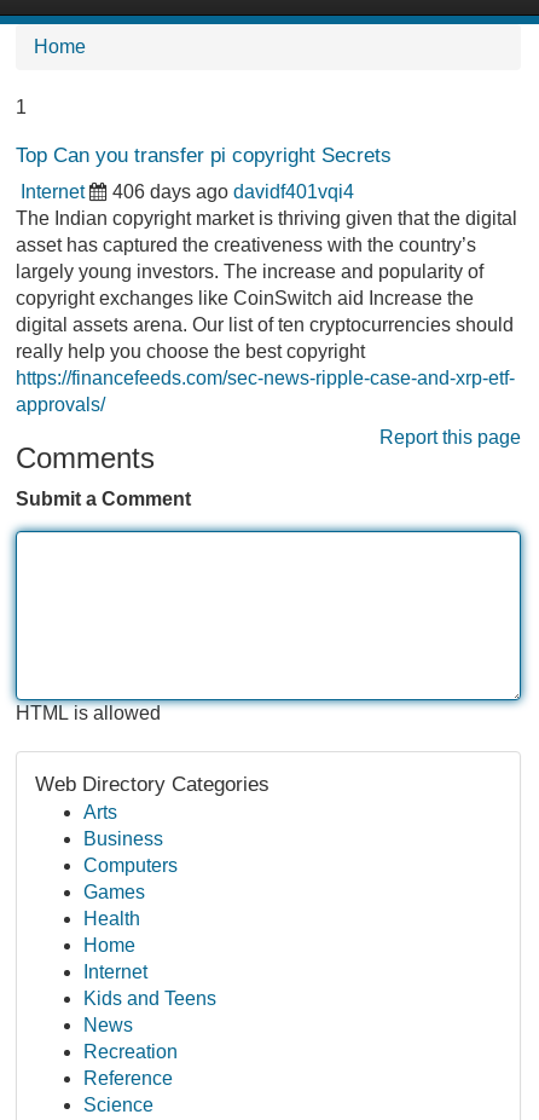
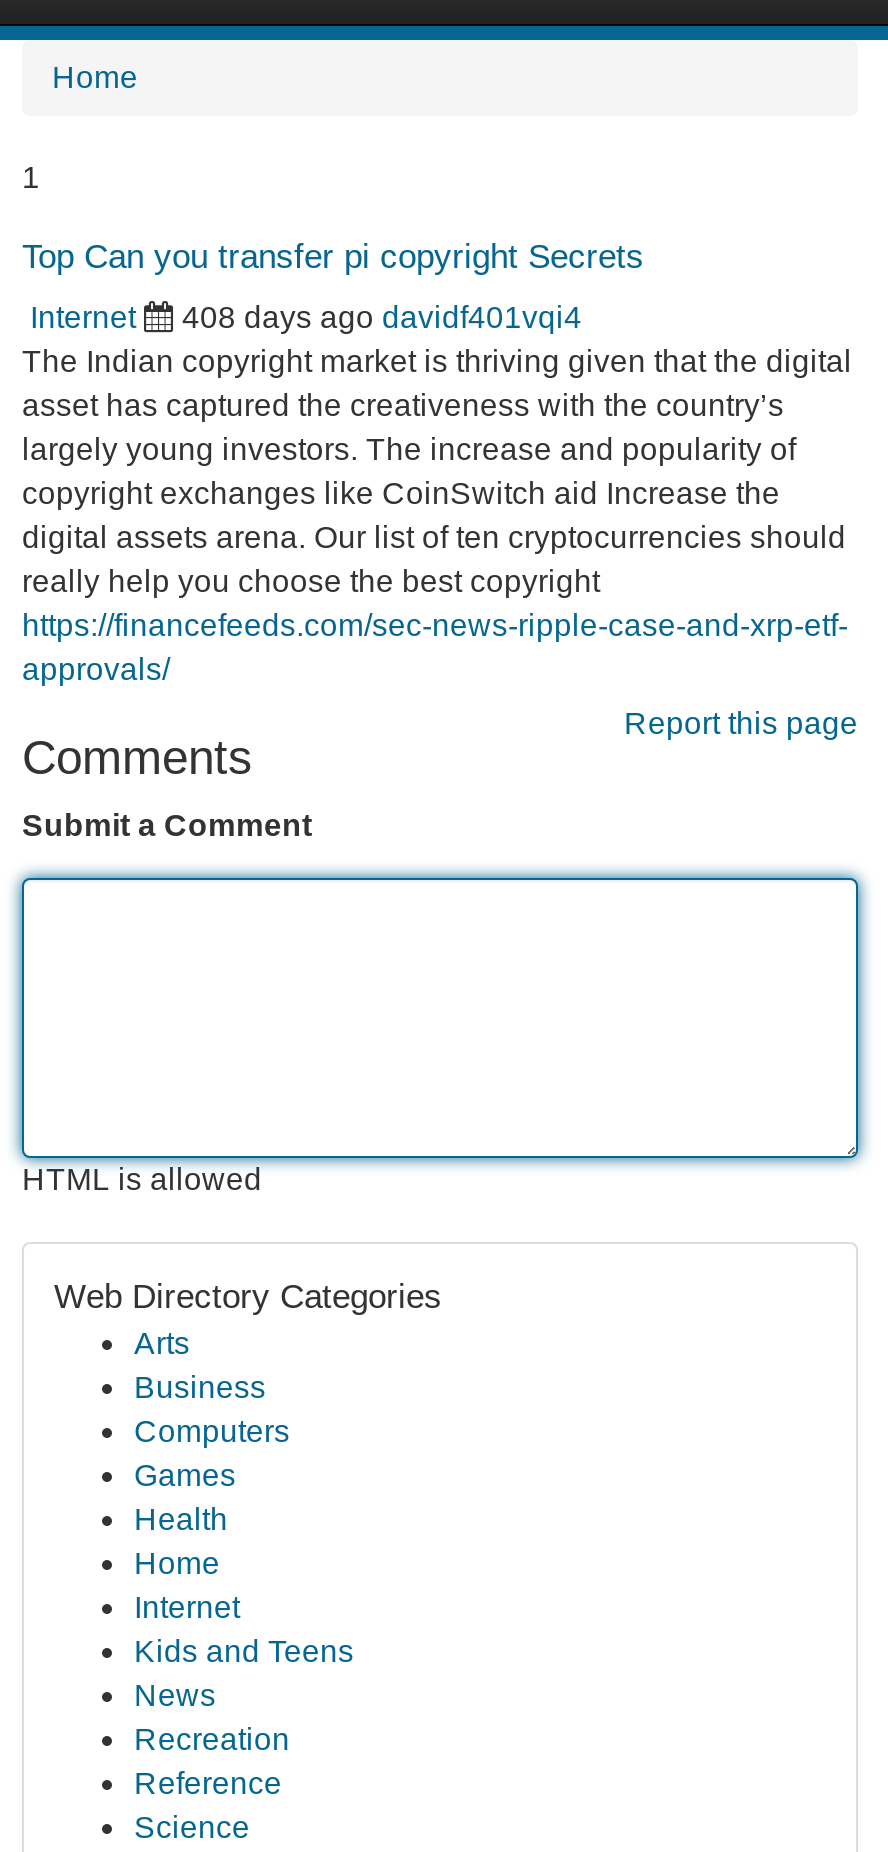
- 406 days ago davidf401vqi4
+ 408 days ago davidf401vqi4
